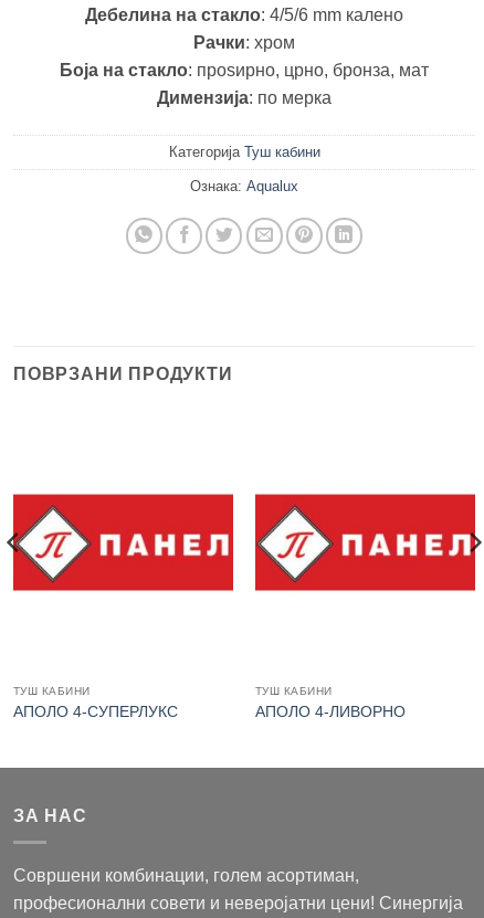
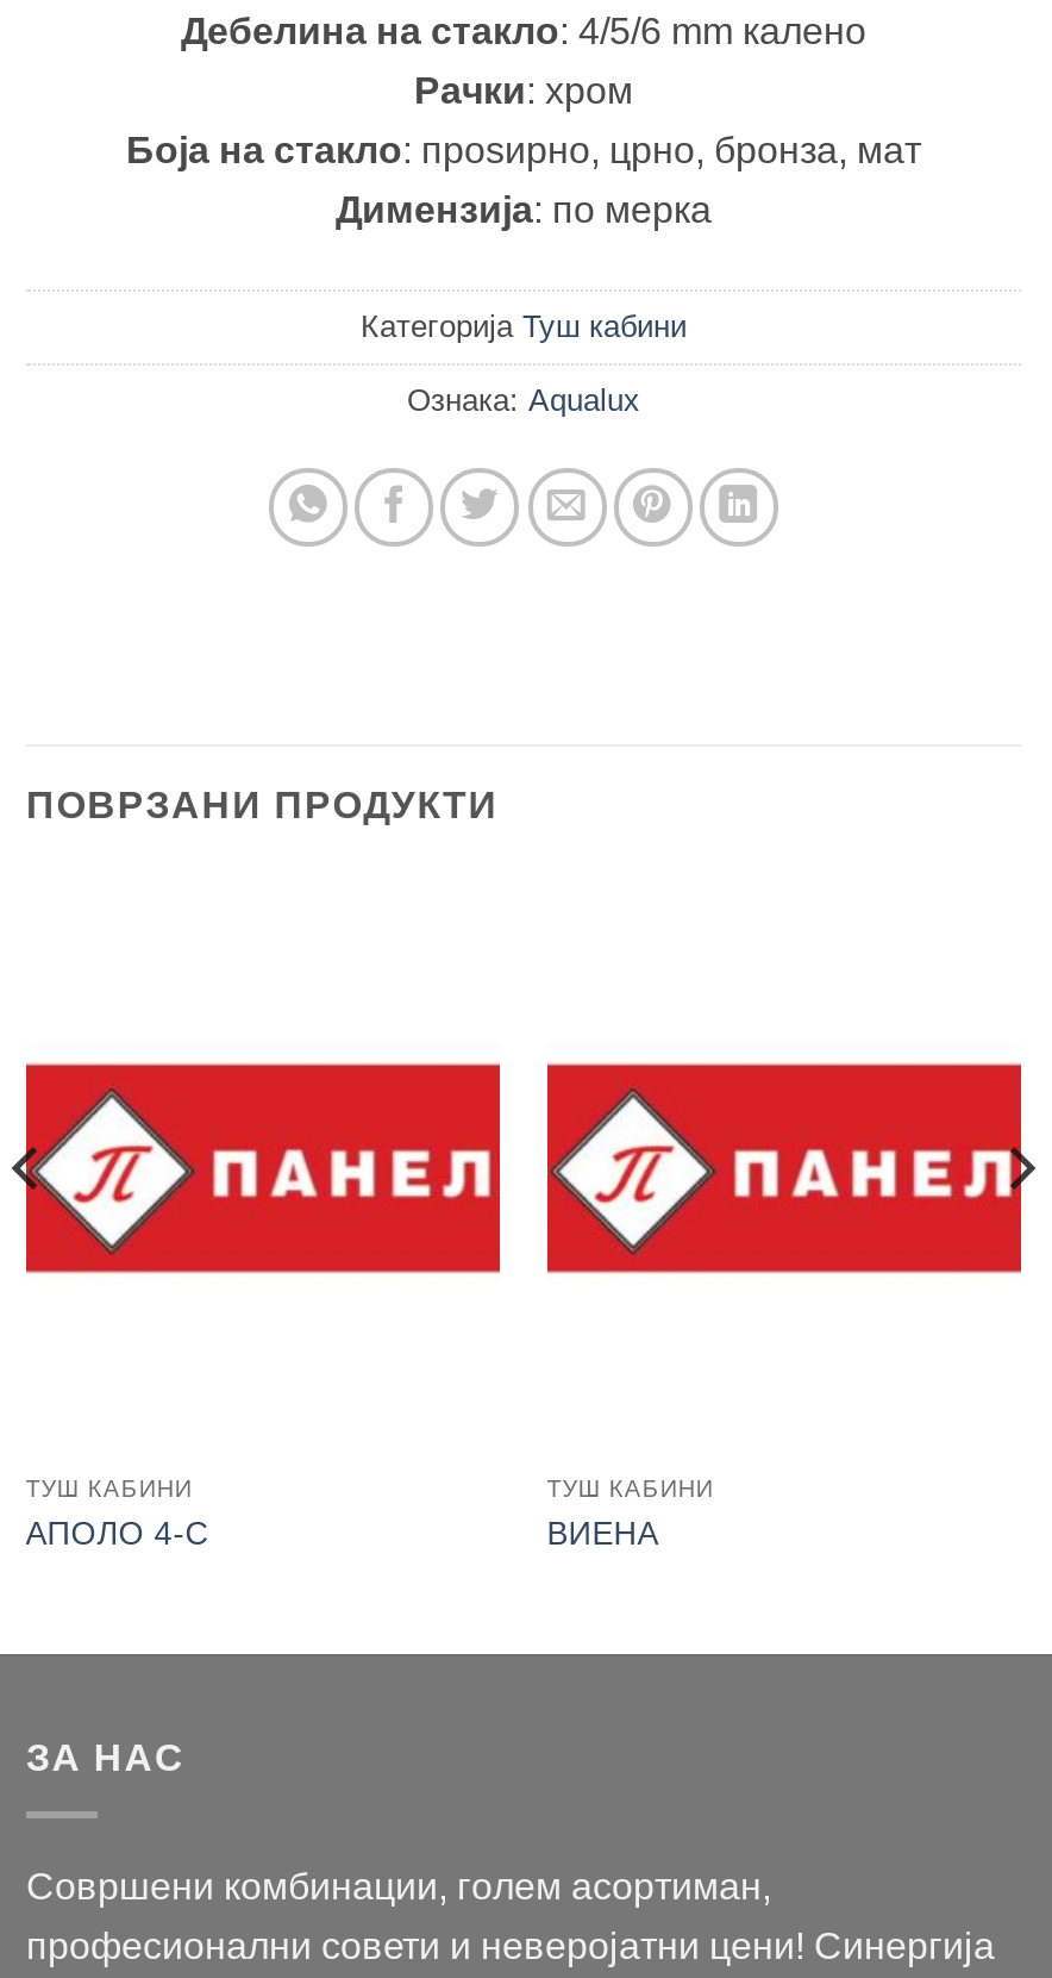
- АПОЛО 4-СУПЕРЛУКС
+ АПОЛО 4-С

- АПОЛО 4-ЛИВОРНО
+ ВИЕНА
